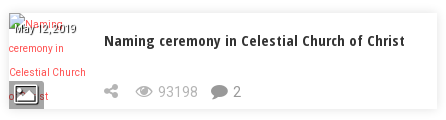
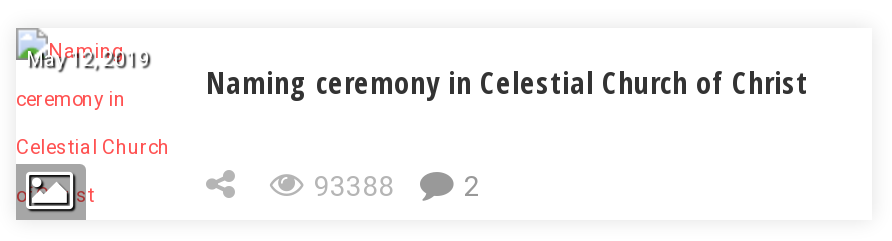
- 93198
+ 93388
